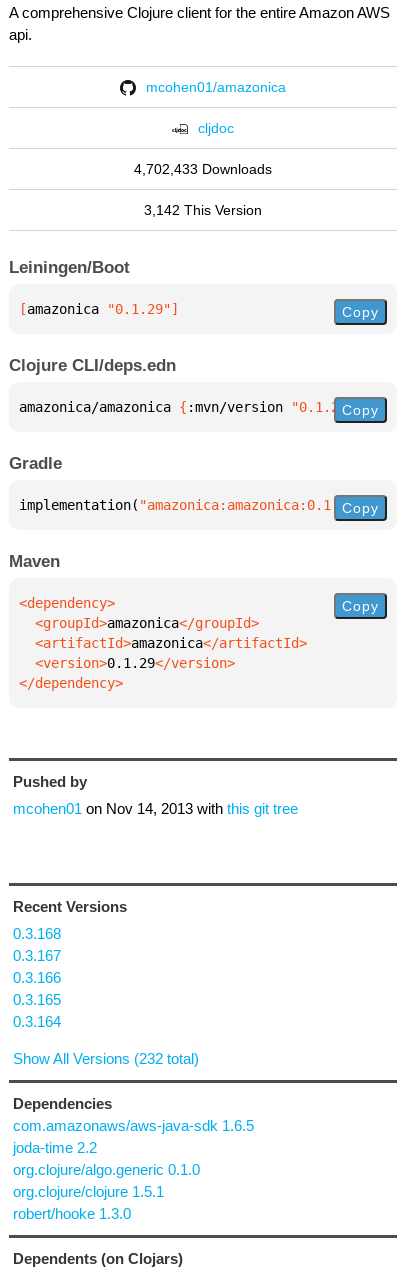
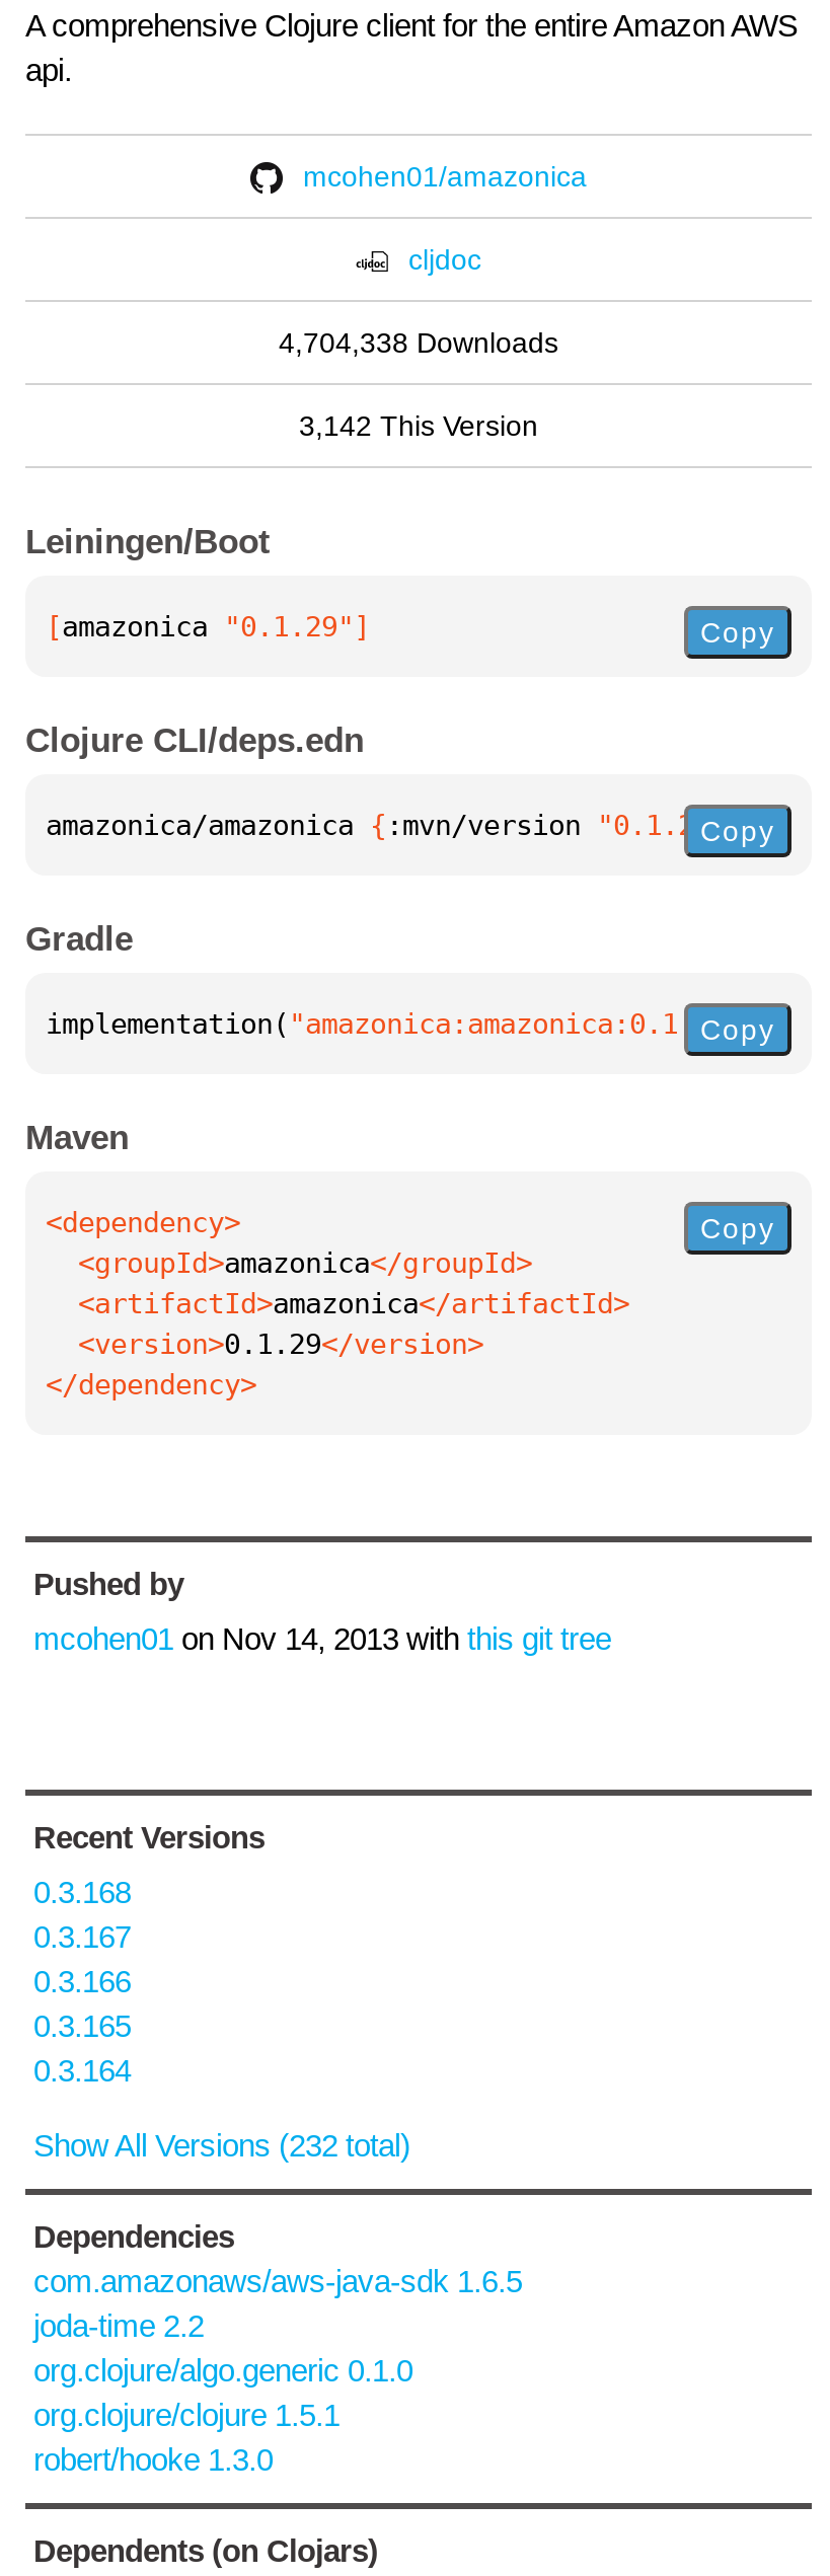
- 4,702,433 Downloads
+ 4,704,338 Downloads
